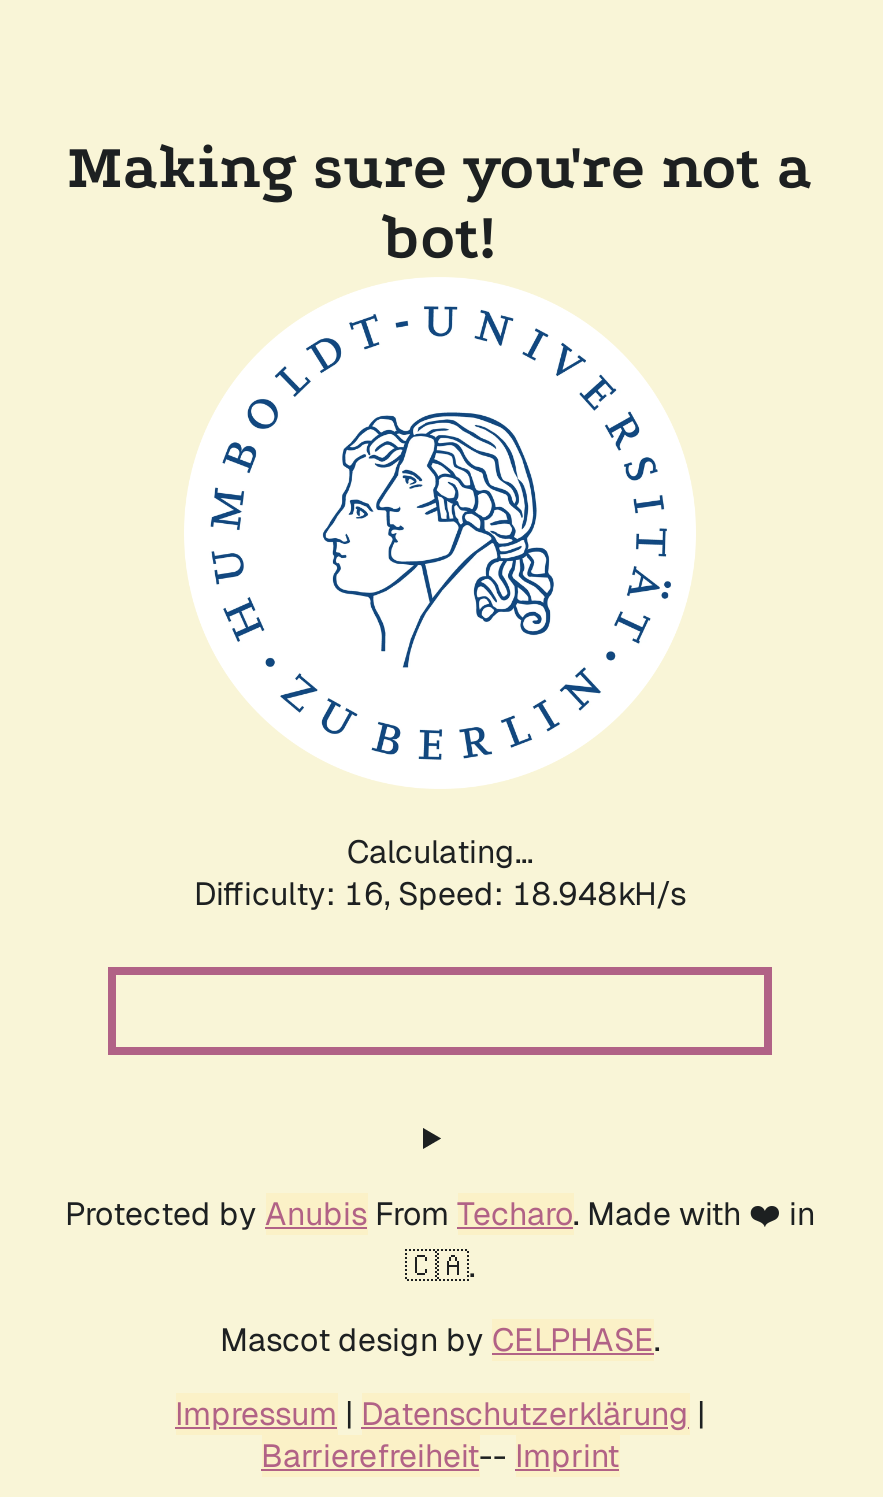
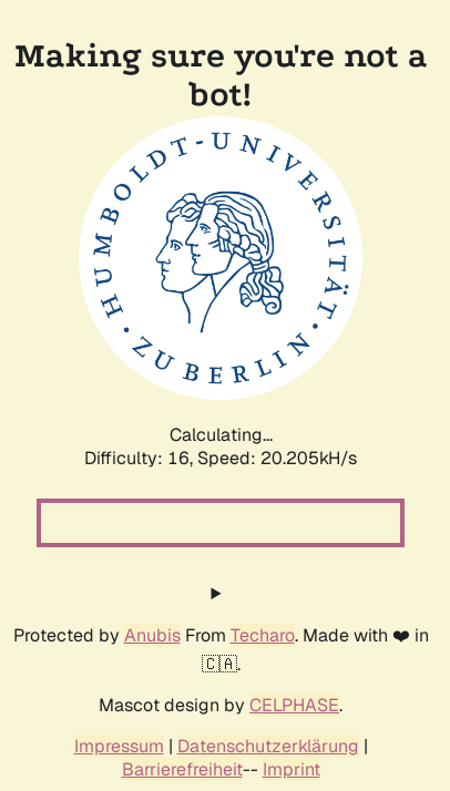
- Difficulty: 16, Speed: 18.948kH/s
+ Difficulty: 16, Speed: 20.205kH/s
